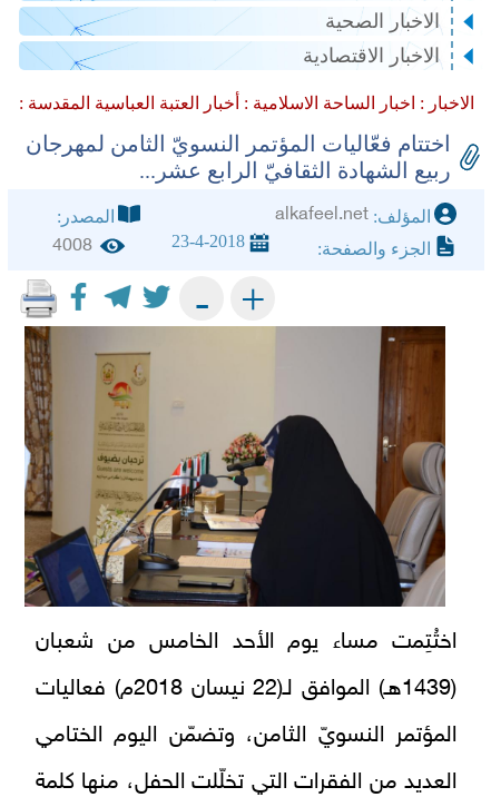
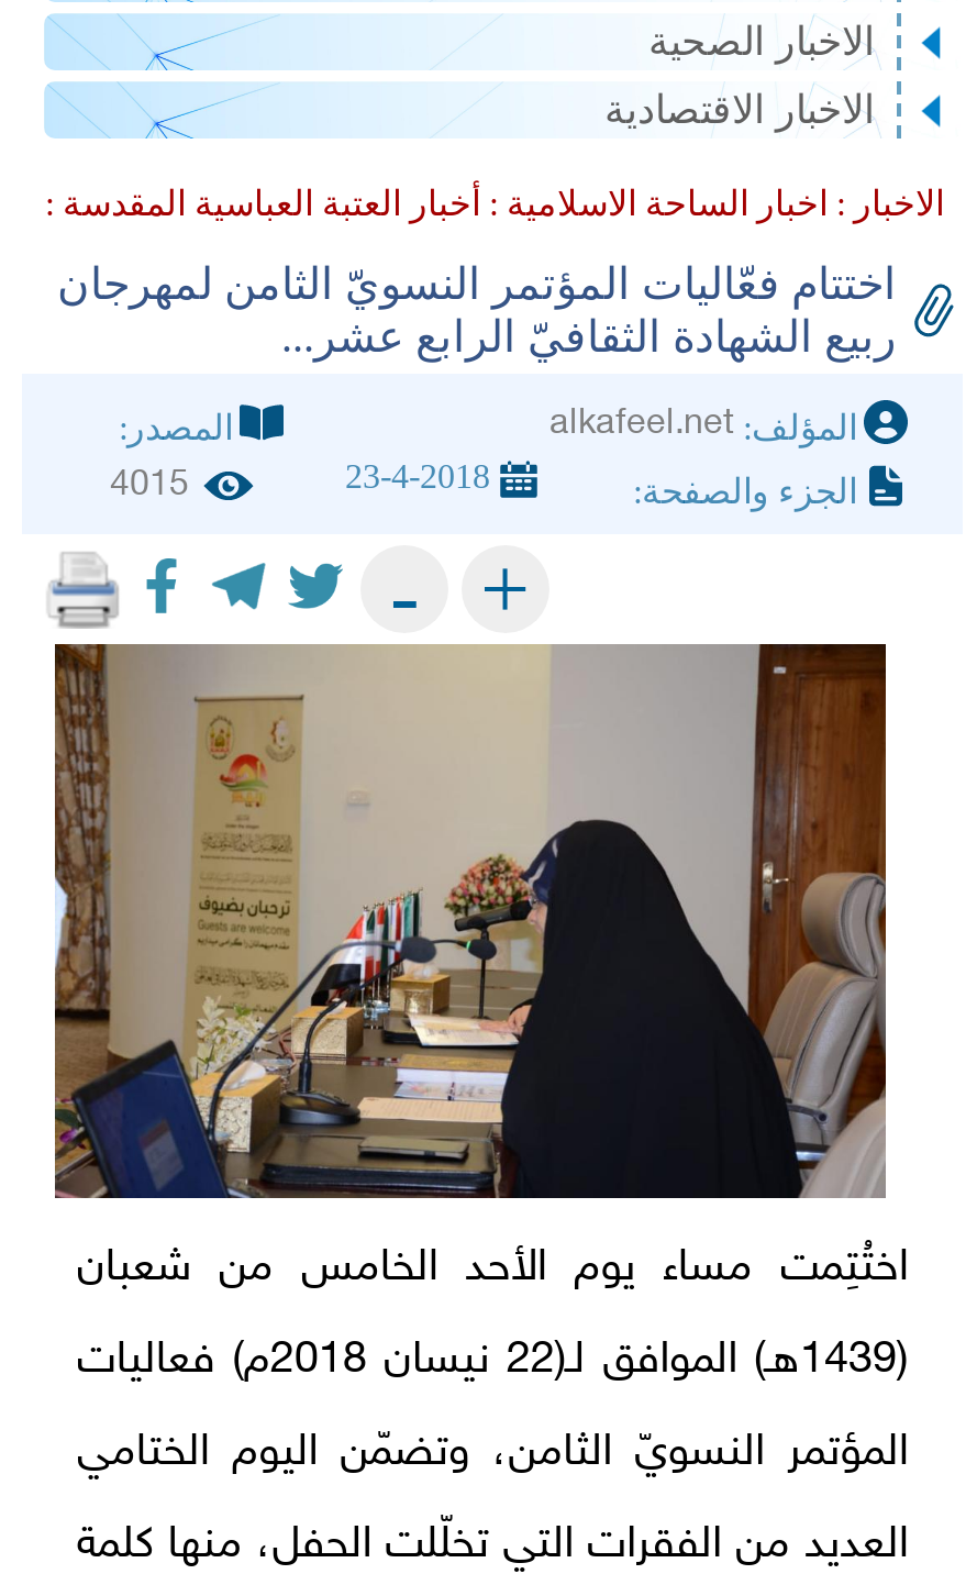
- 4008
+ 4015
